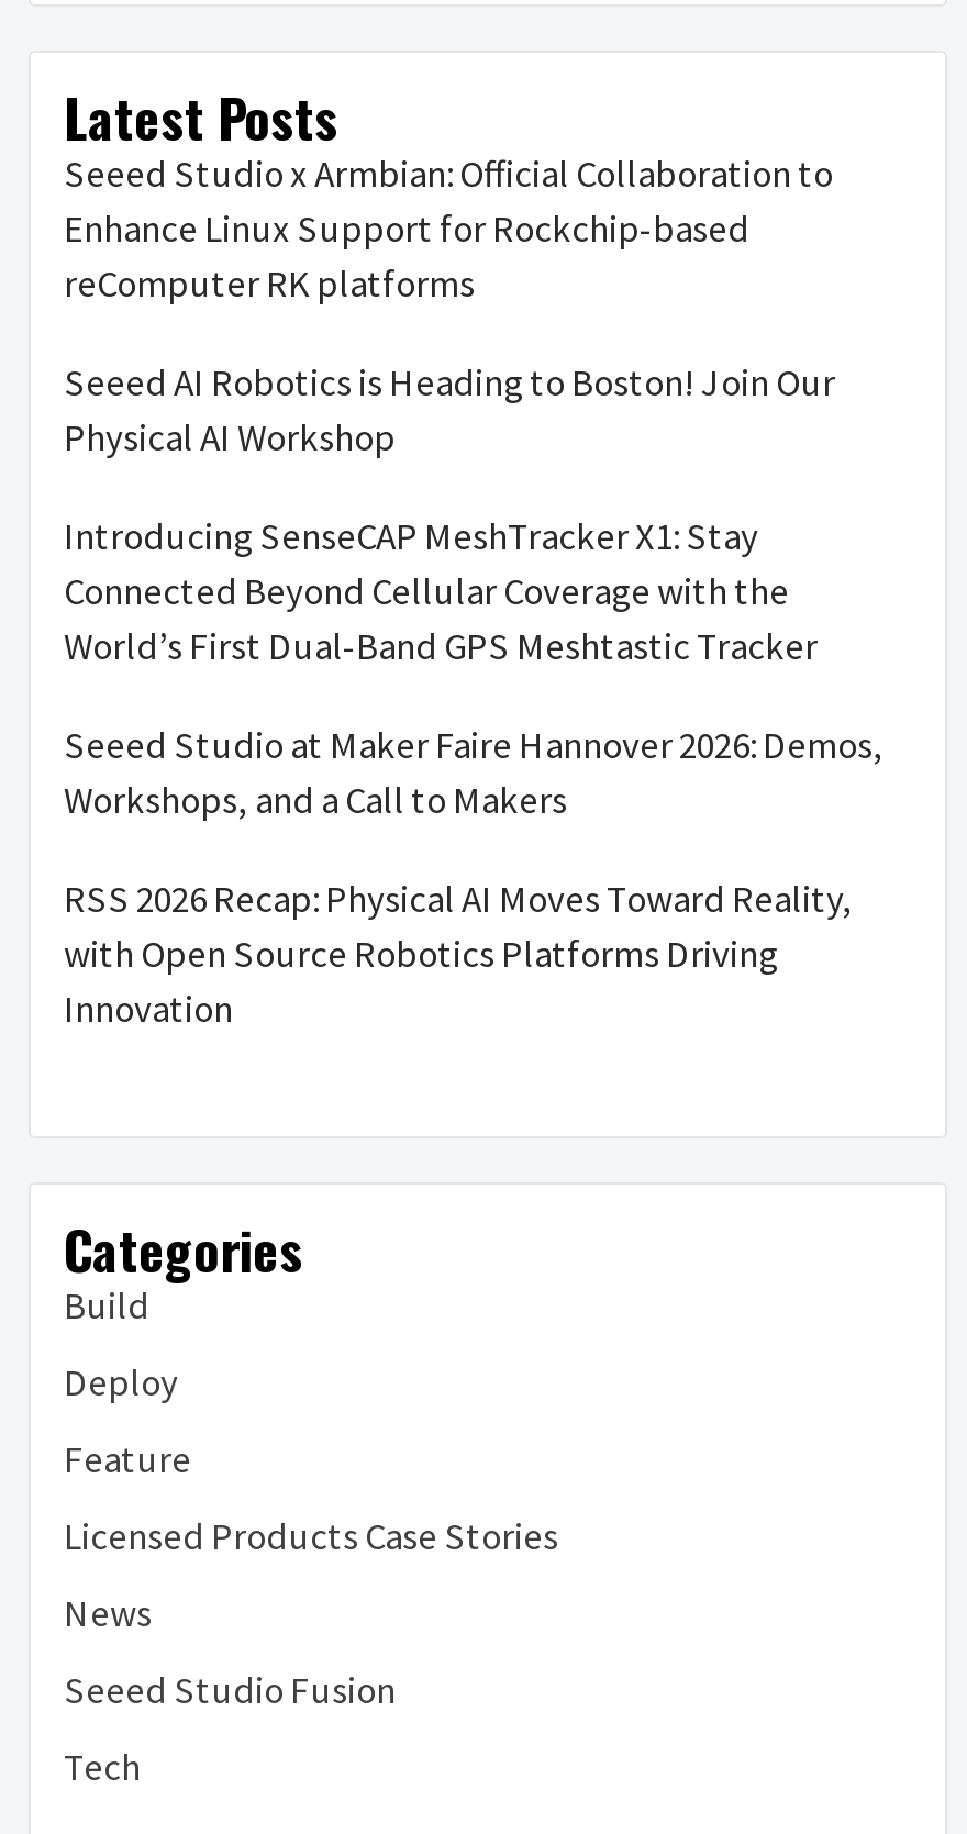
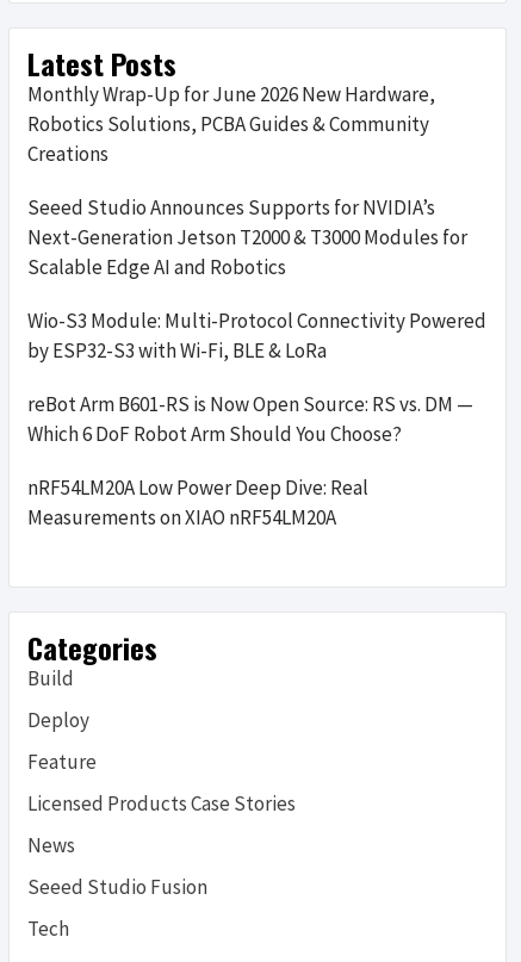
- Seeed Studio x Armbian: Official Collaboration to
- Enhance Linux Support for Rockchip-based
- reComputer RK platforms
+ Monthly Wrap-Up for June 2026 New Hardware,
+ Robotics Solutions, PCBA Guides & Community
+ Creations

- Seeed AI Robotics is Heading to Boston! Join Our
- Physical AI Workshop
+ Seeed Studio Announces Supports for NVIDIA’s
+ Next-Generation Jetson T2000 & T3000 Modules for
+ Scalable Edge AI and Robotics

- Introducing SenseCAP MeshTracker X1: Stay
- Connected Beyond Cellular Coverage with the
- World’s First Dual-Band GPS Meshtastic Tracker
+ Wio-S3 Module: Multi-Protocol Connectivity Powered
+ by ESP32-S3 with Wi-Fi, BLE & LoRa

- Seeed Studio at Maker Faire Hannover 2026: Demos,
- Workshops, and a Call to Makers
+ reBot Arm B601-RS is Now Open Source: RS vs. DM —
+ Which 6 DoF Robot Arm Should You Choose?

- RSS 2026 Recap: Physical AI Moves Toward Reality,
- with Open Source Robotics Platforms Driving
- Innovation
+ nRF54LM20A Low Power Deep Dive: Real
+ Measurements on XIAO nRF54LM20A
